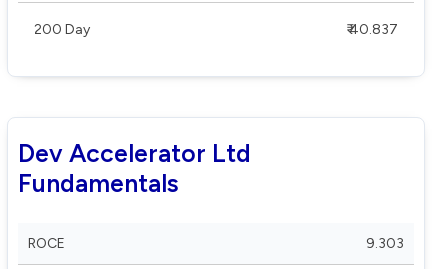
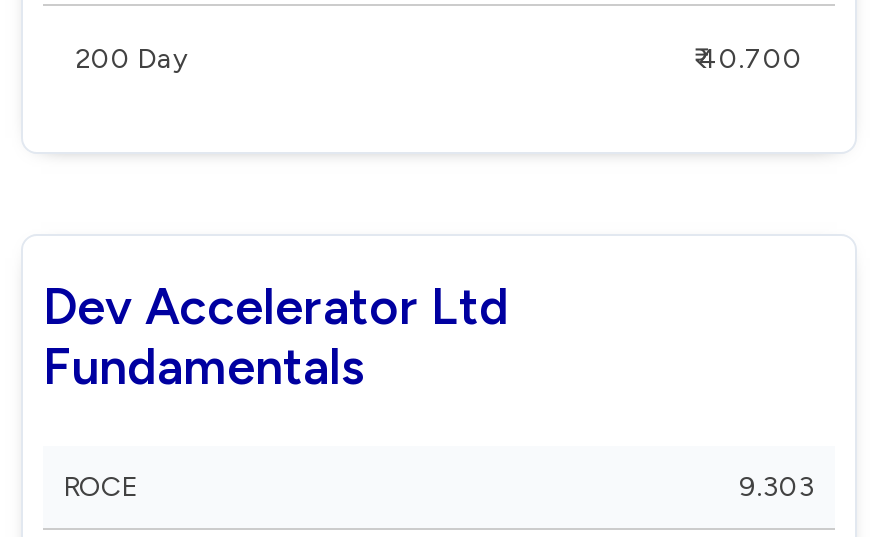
- ₹ 40.837
+ ₹ 40.700
